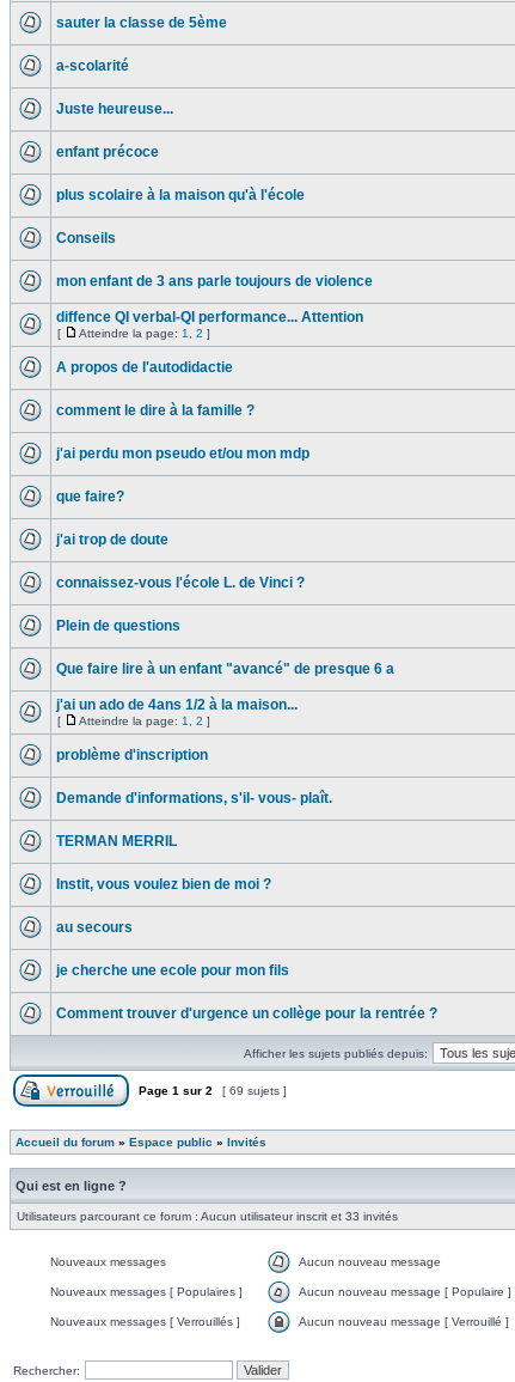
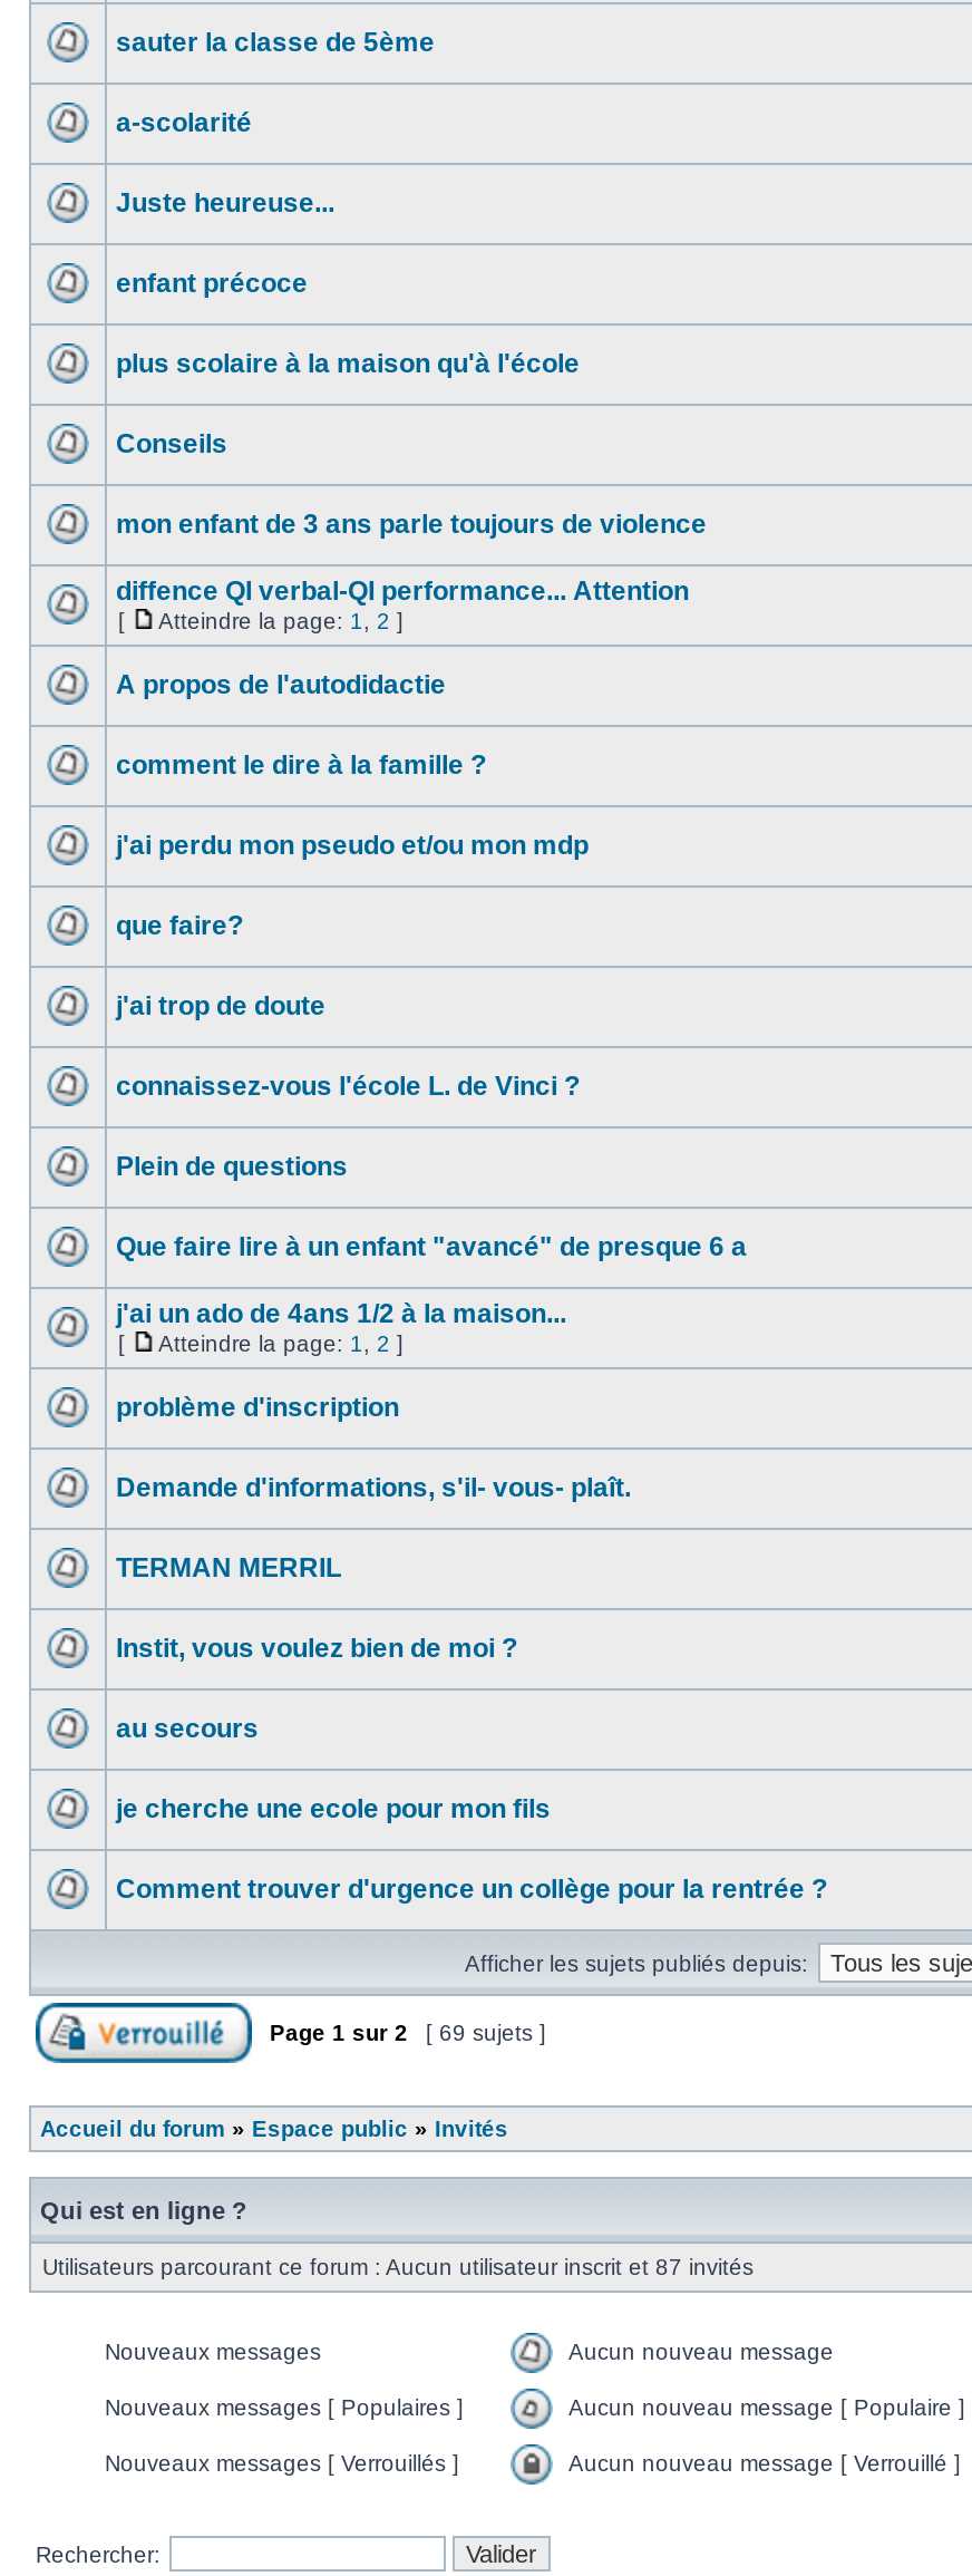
- Utilisateurs parcourant ce forum : Aucun utilisateur inscrit et 33 invités
+ Utilisateurs parcourant ce forum : Aucun utilisateur inscrit et 87 invités
